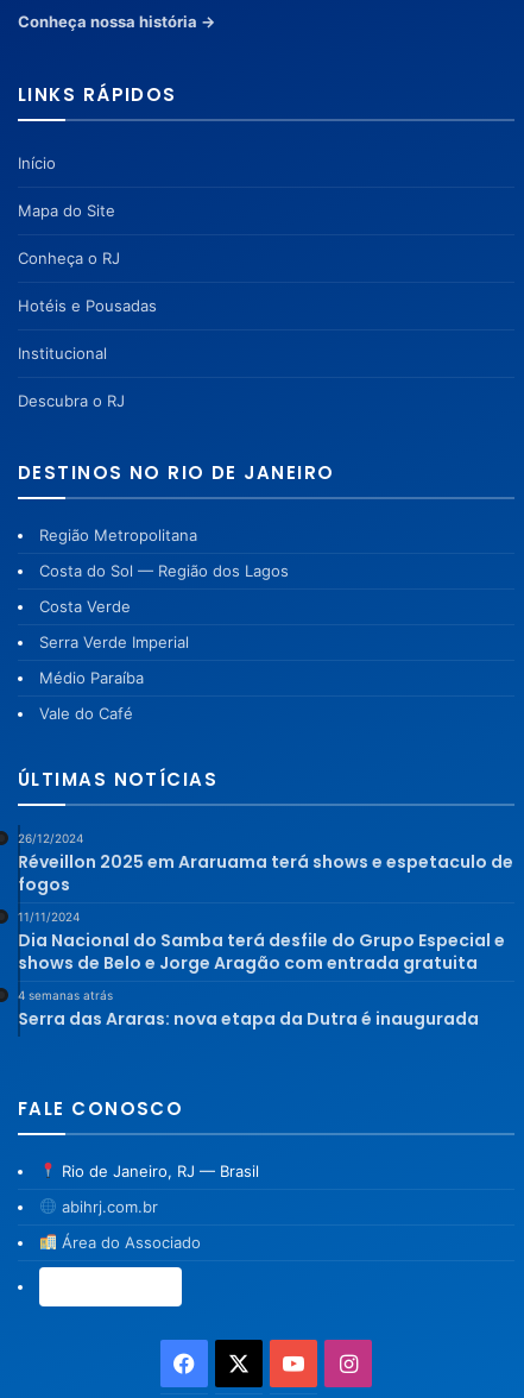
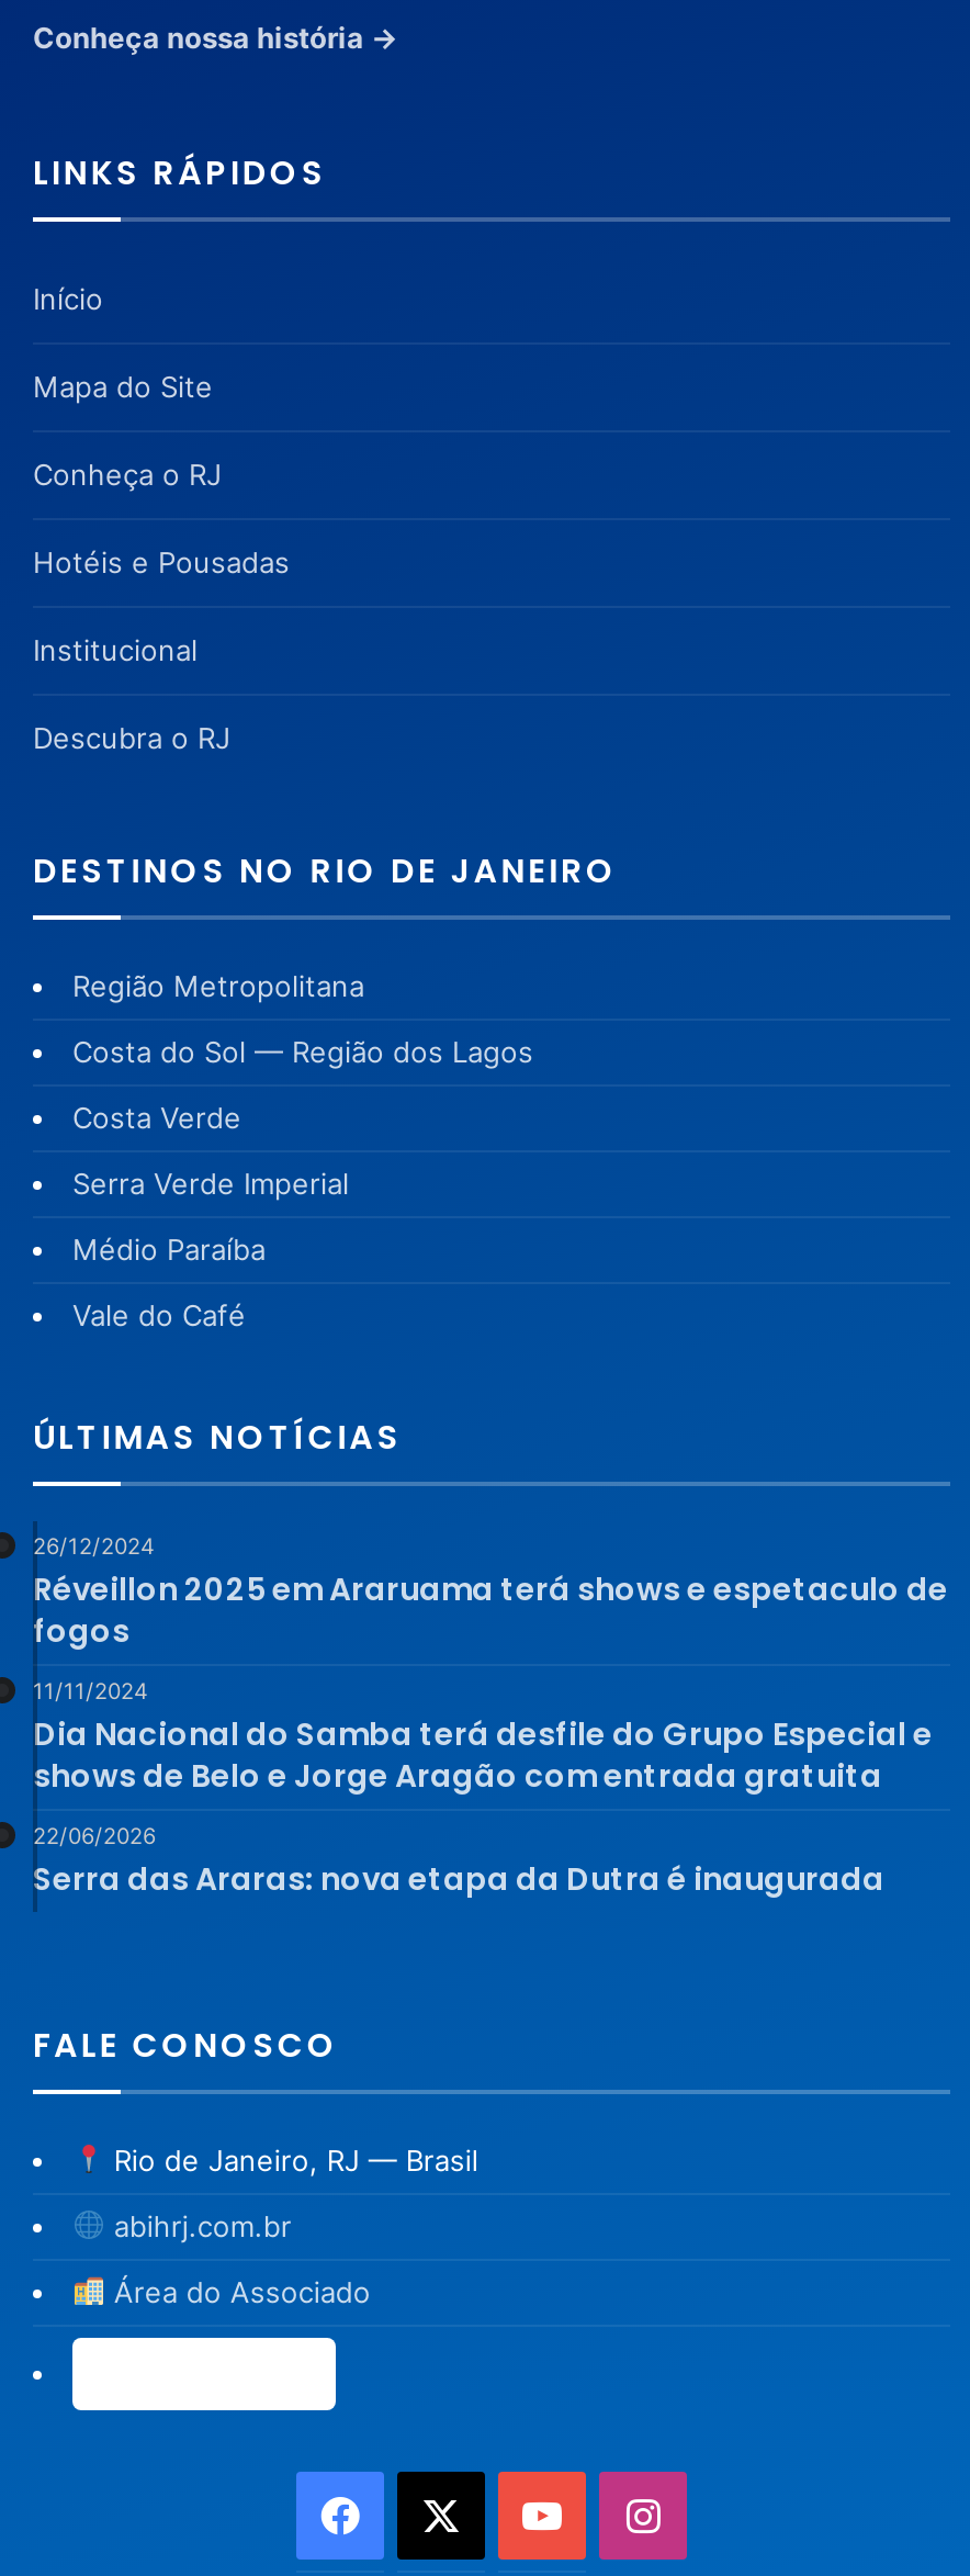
- 4 semanas atrás
+ 22/06/2026
